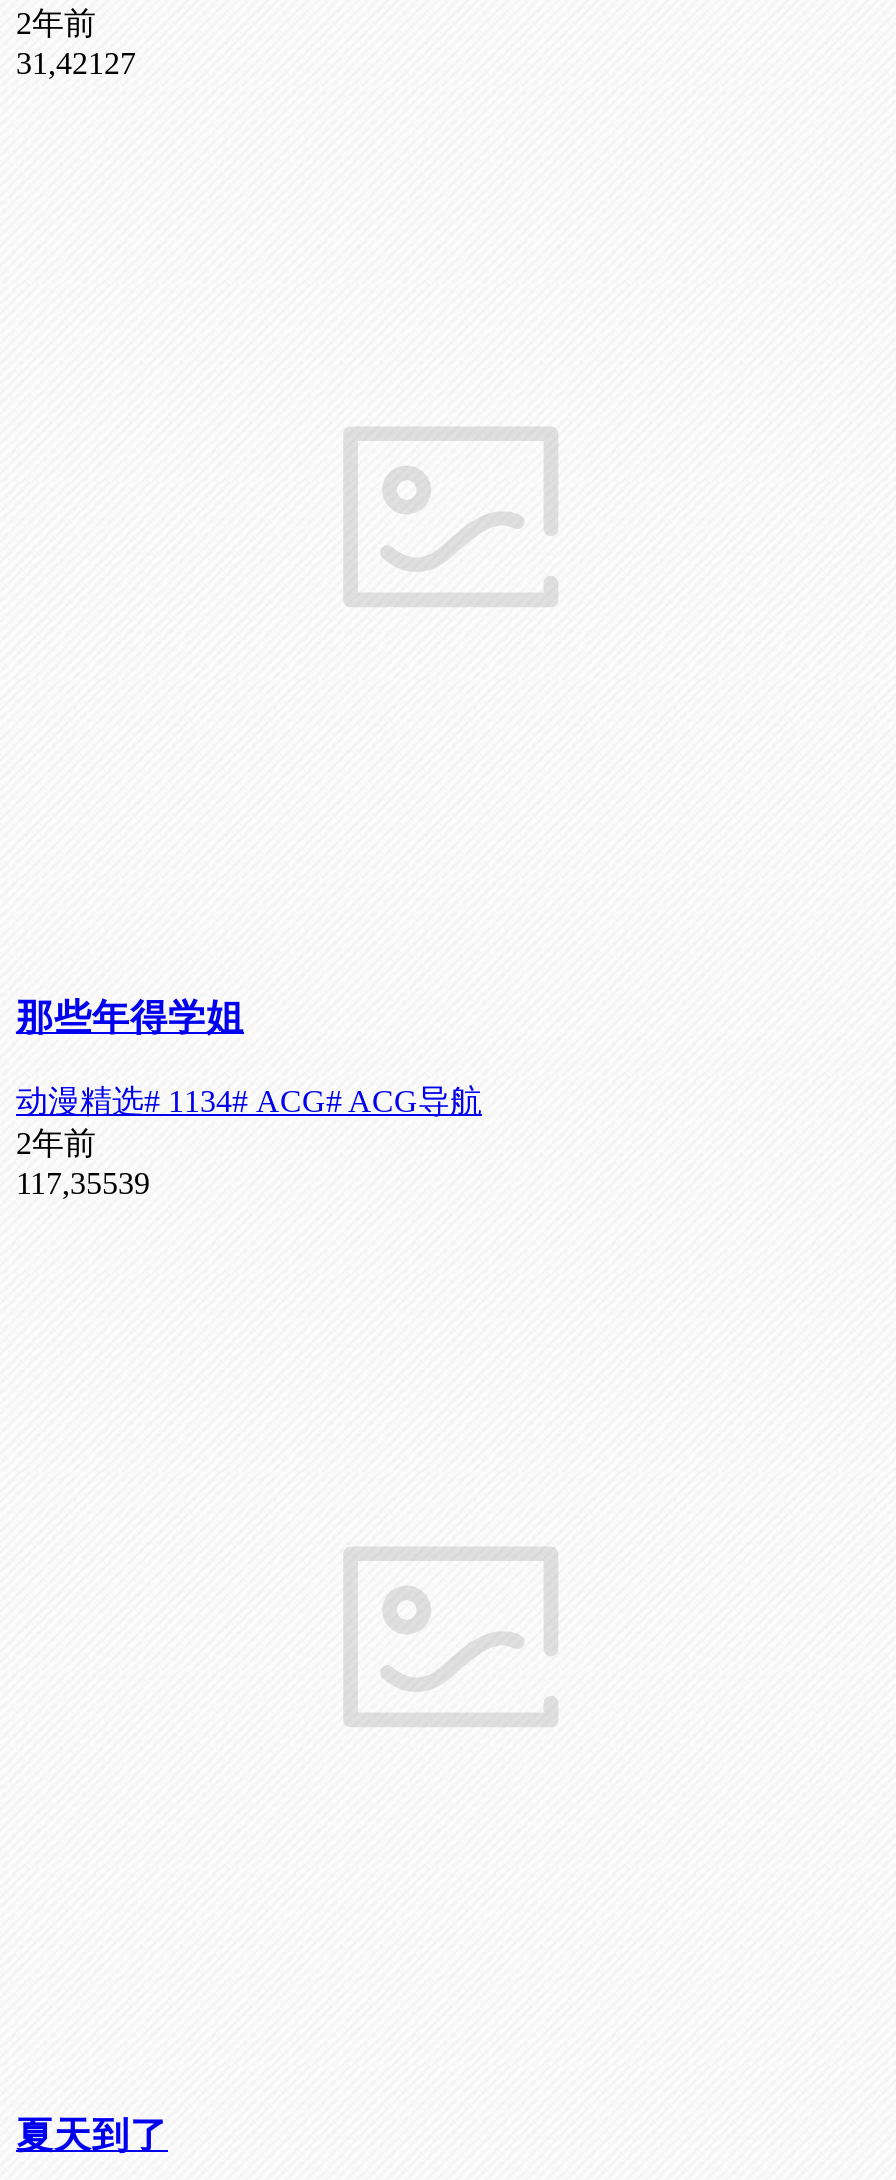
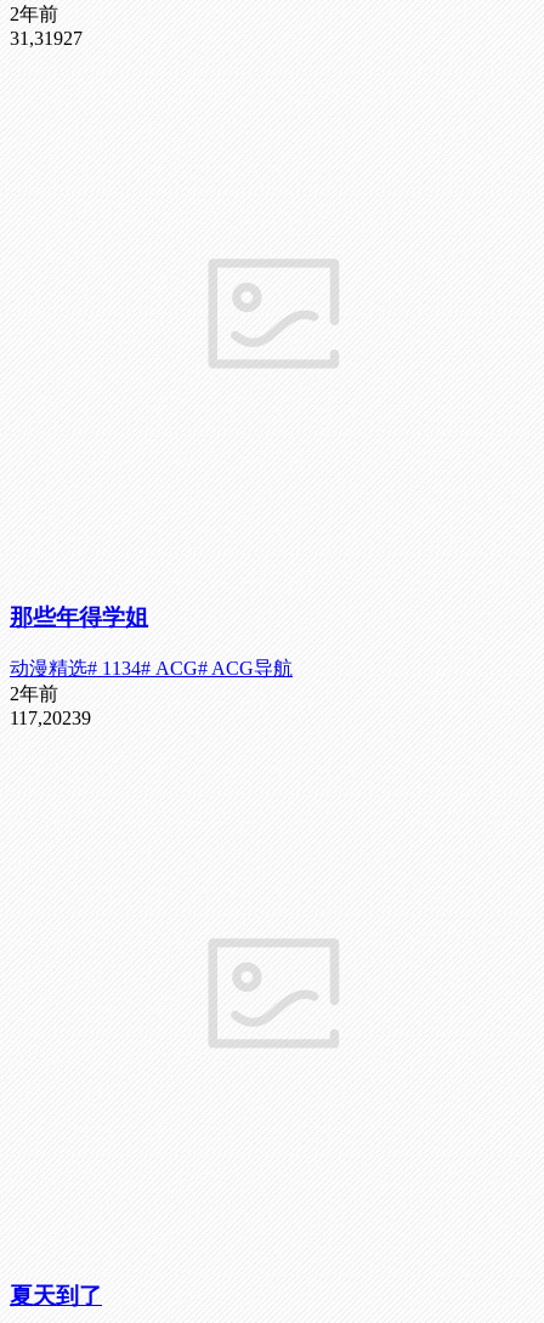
- 31,421 27
+ 31,319 27

- 117,35539
+ 117,20239
